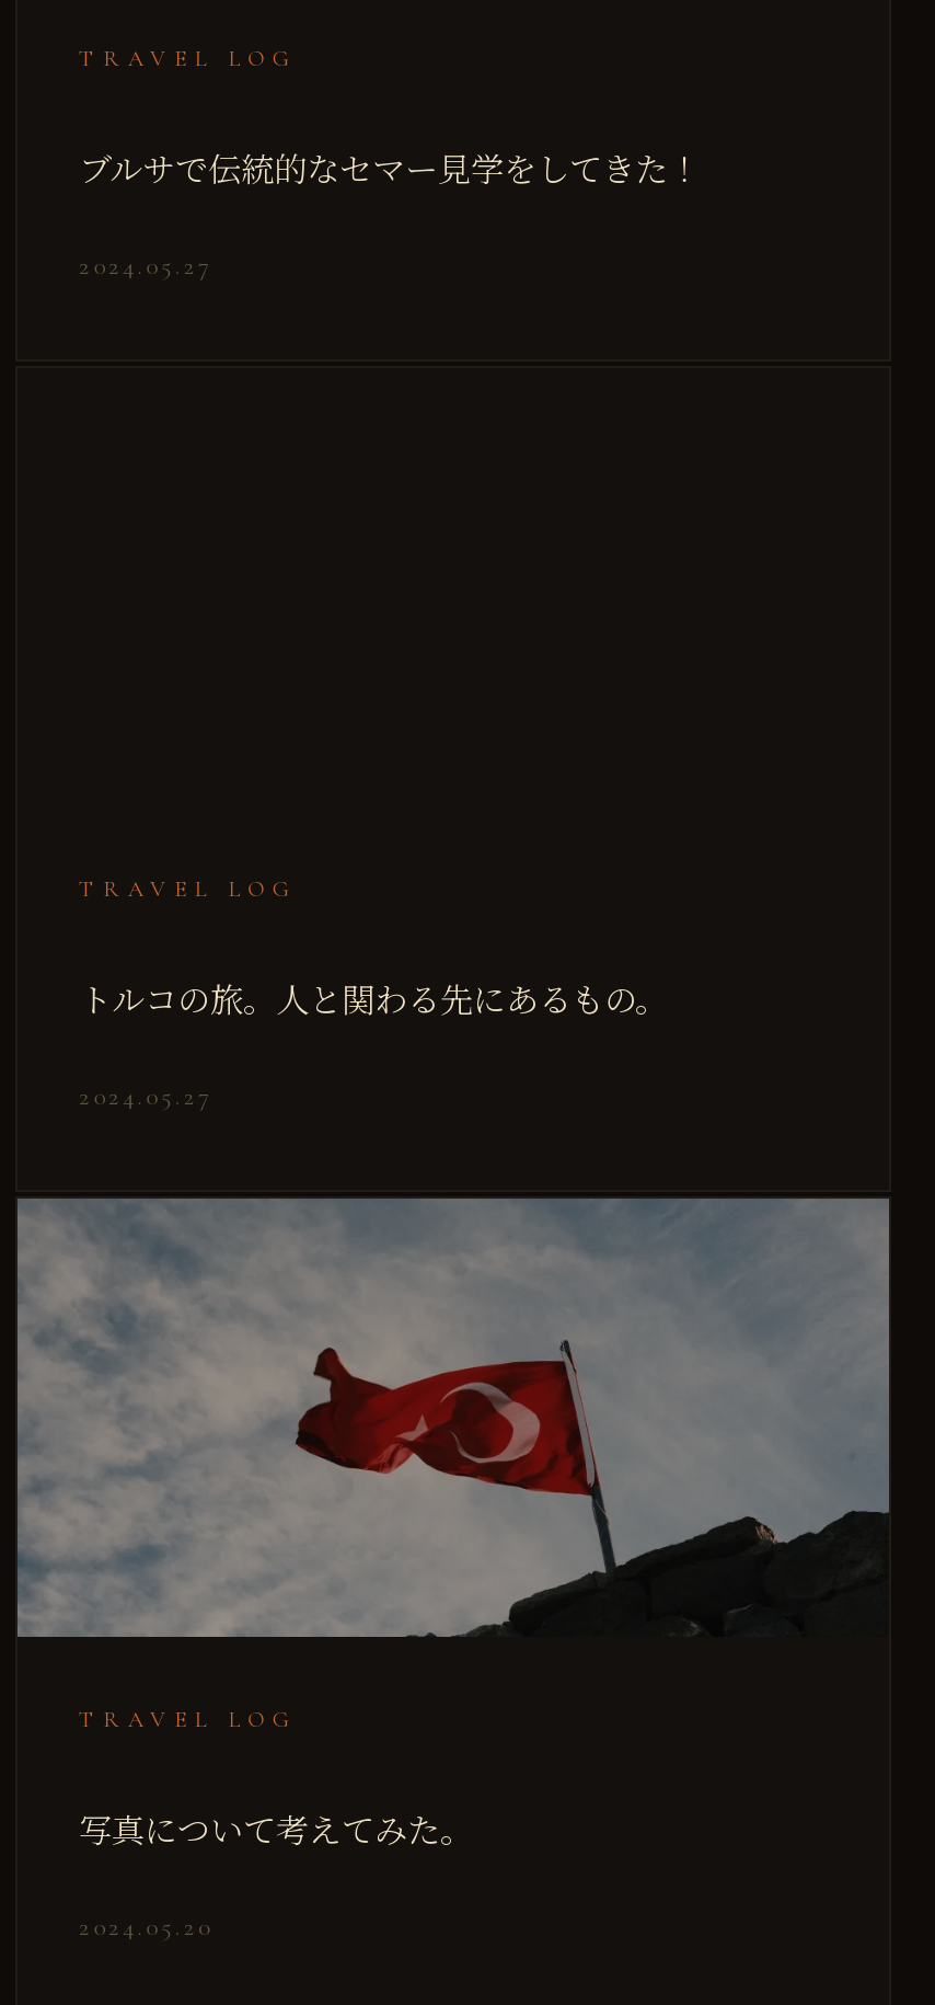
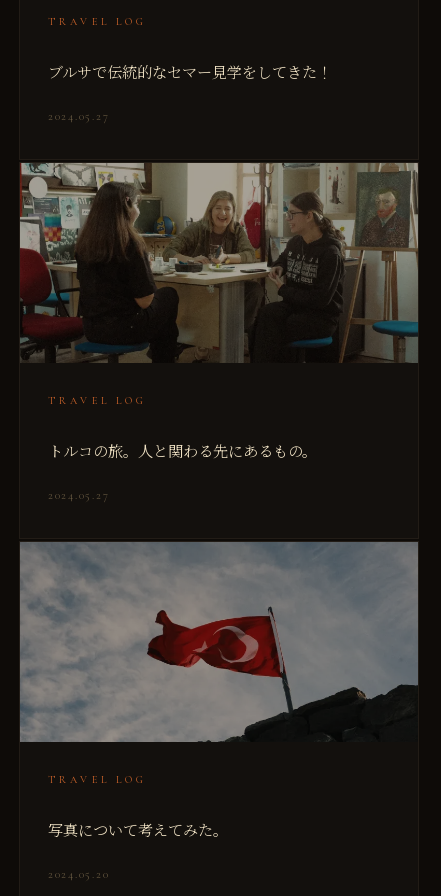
+ [image]
